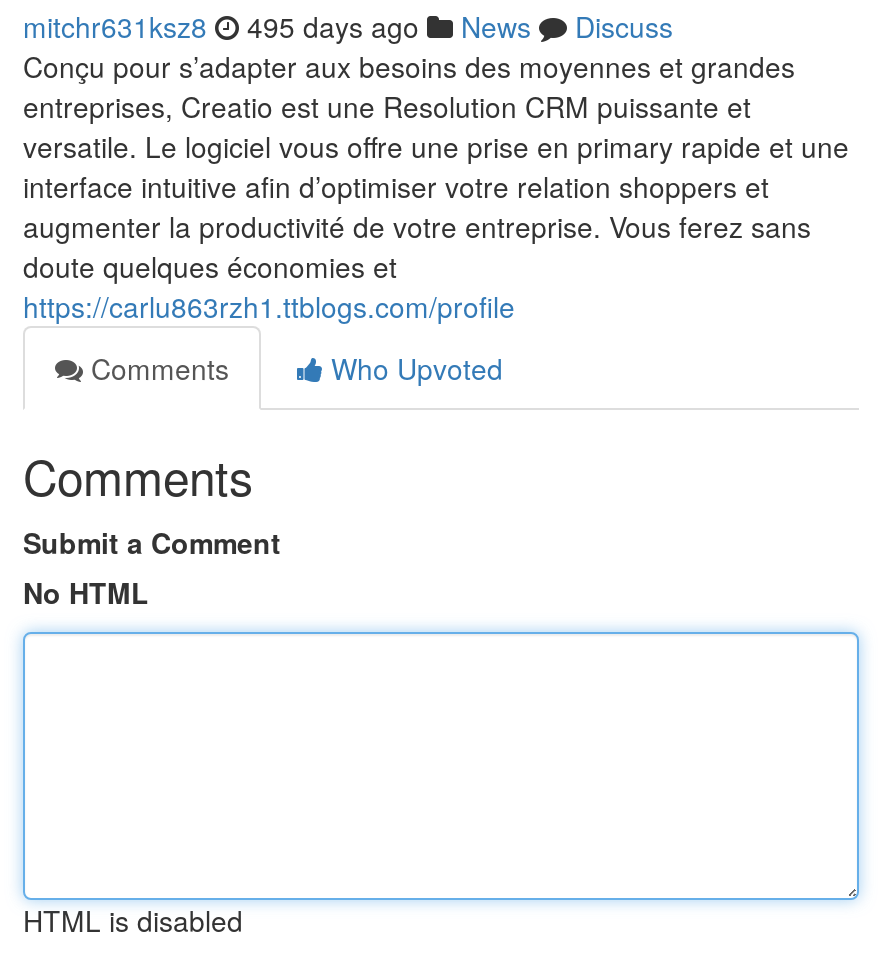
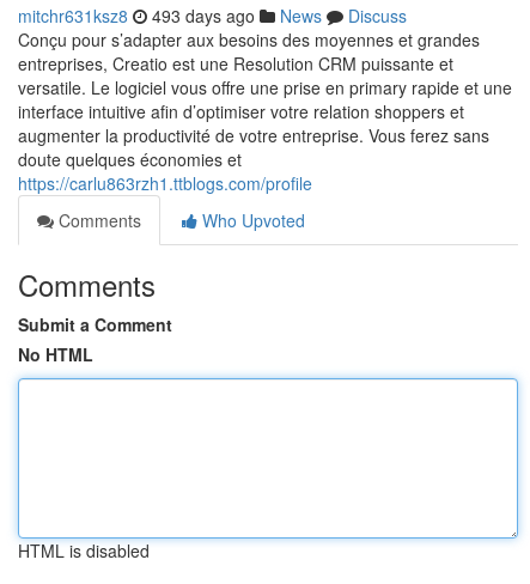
- mitchr631ksz8 495 days ago News Discuss
+ mitchr631ksz8 493 days ago News Discuss
